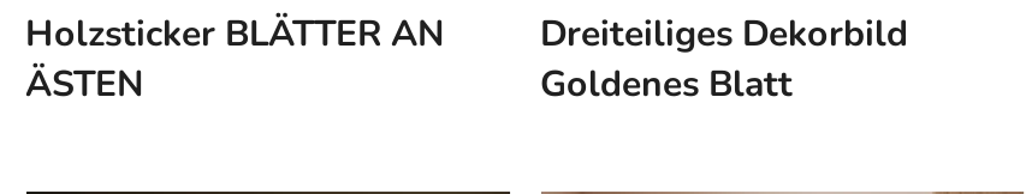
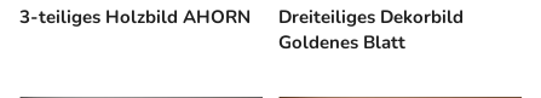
- Holzsticker BLÄTTER AN
- ÄSTEN
+ 3-teiliges Holzbild AHORN
